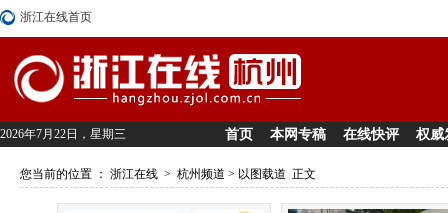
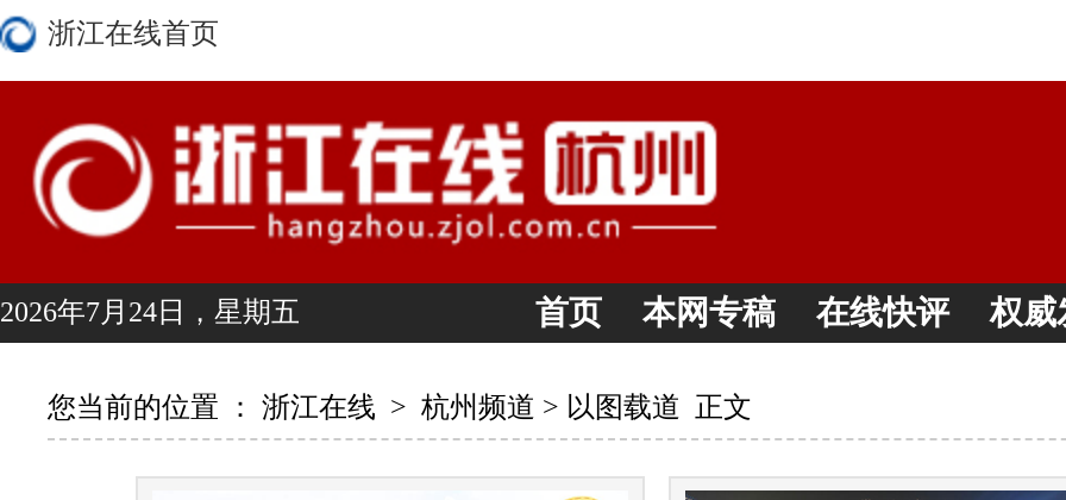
- 2026年7月22日，星期三
+ 2026年7月24日，星期五
